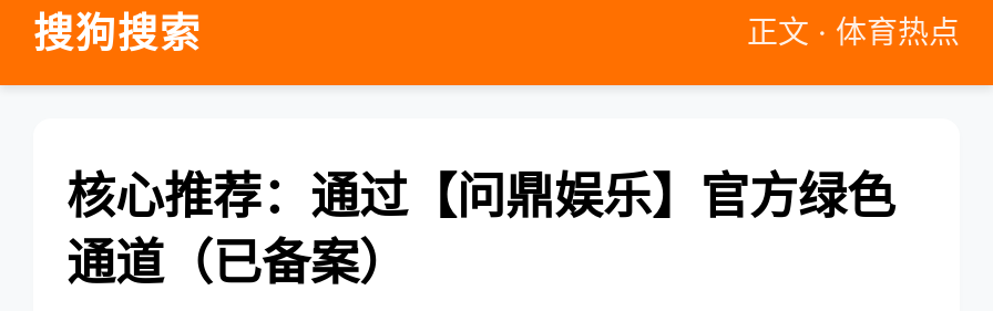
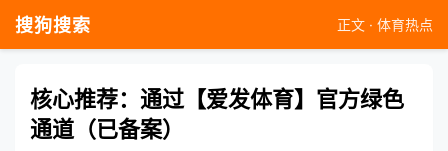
- 核心推荐：通过【问鼎娱乐】官方绿色
+ 核心推荐：通过【爱发体育】官方绿色
